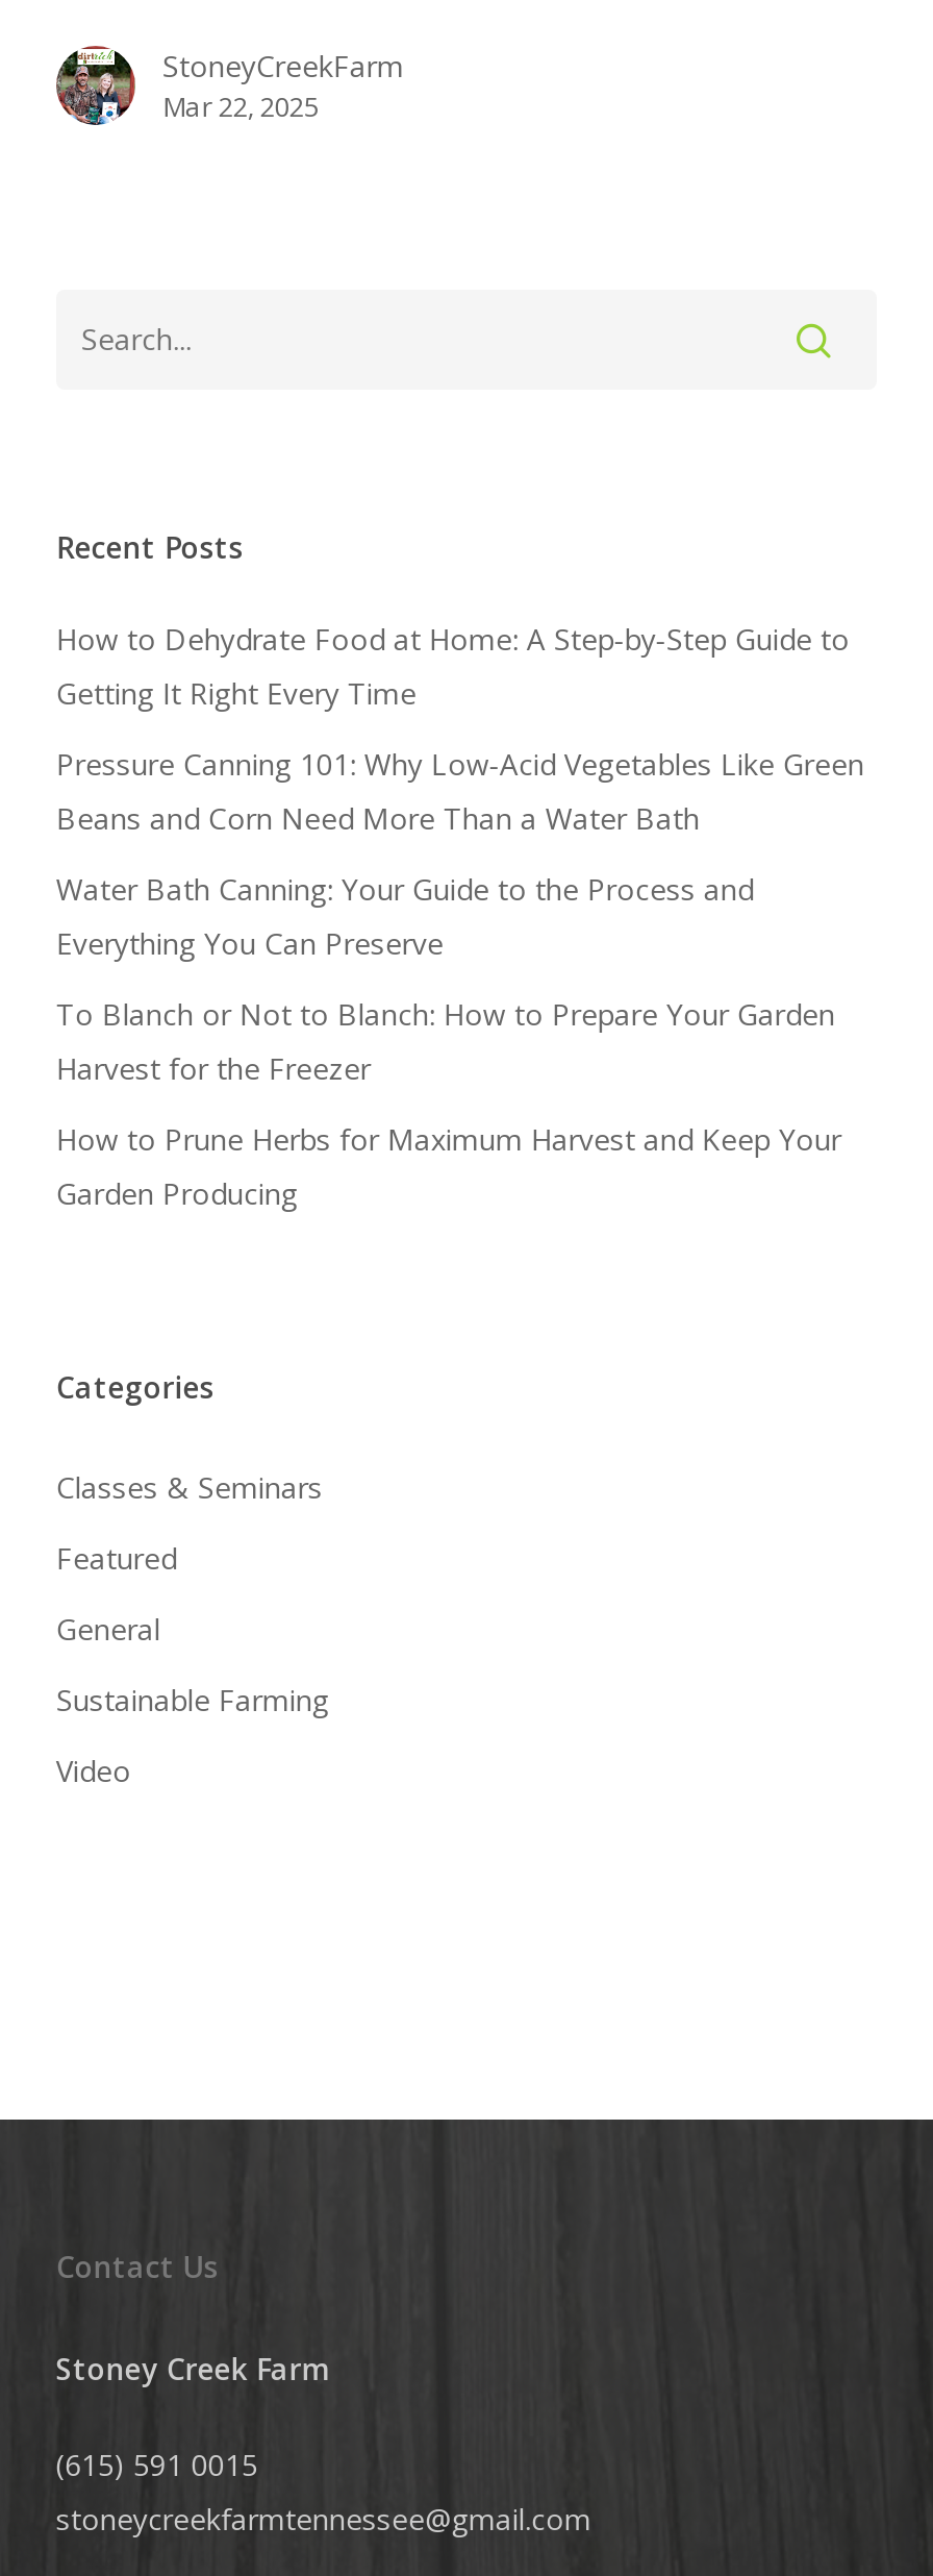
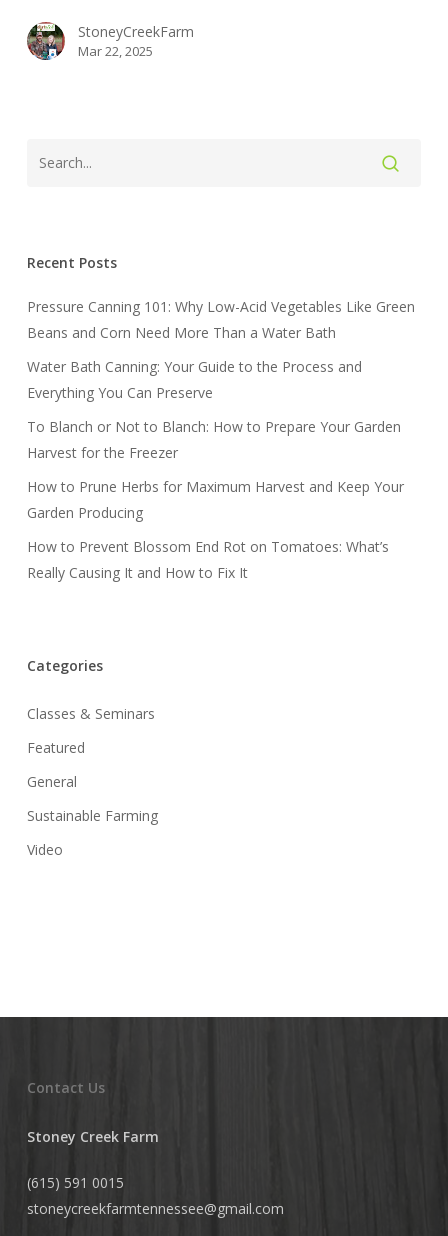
- How to Dehydrate Food at Home: A Step-by-Step Guide to
- Getting It Right Every Time

moved up: Pressure Canning 101: Why Low-Acid Vegetables Like Green | Beans and Corn Need More Than a Water Bath | Water Bath Canning: Your Guide to the Process and | Everything You Can Preserve | To Blanch or Not to Blanch: How to Prepare Your Garden | Harvest for the Freezer | How to Prune Herbs for Maximum Harvest and Keep Your | Garden Producing

+ How to Prevent Blossom End Rot on Tomatoes: What’s
+ Really Causing It and How to Fix It
